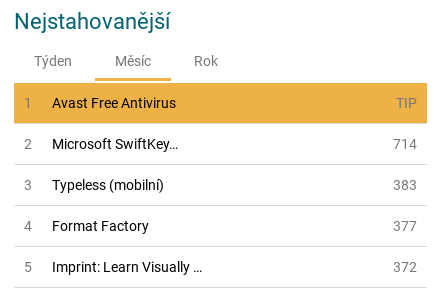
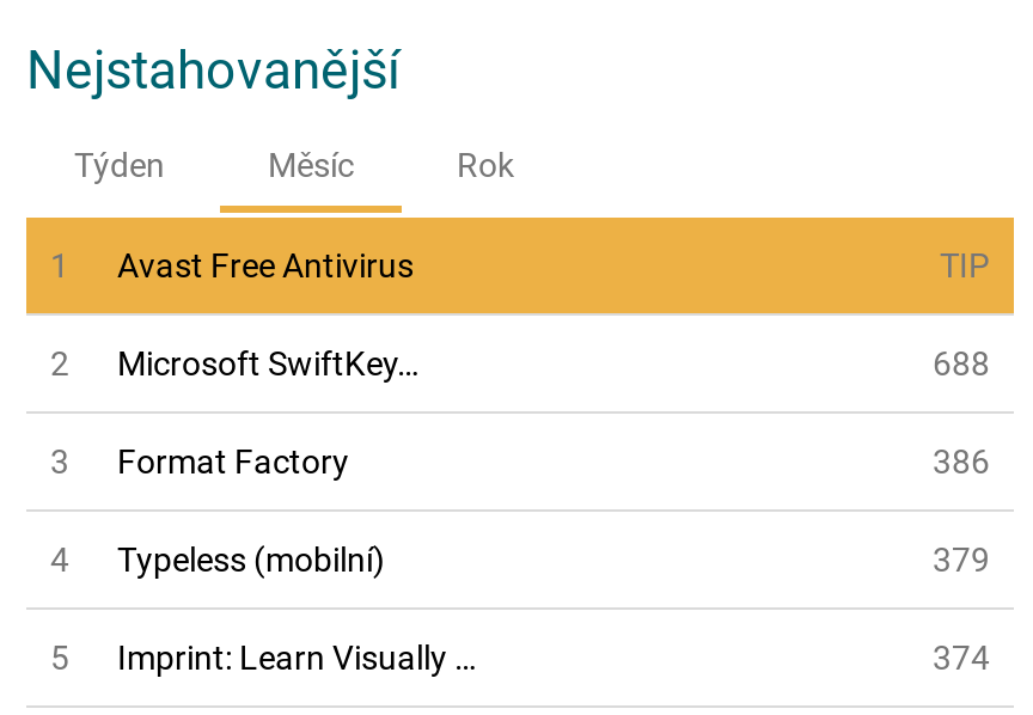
- 714
+ 688

moved down: Typeless (mobilní)

- 383
- 377
+ 379

+ 386

moved up: 4 | Format Factory

- 372
+ 374
